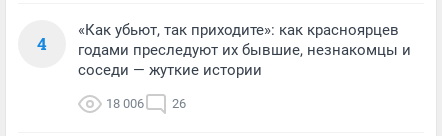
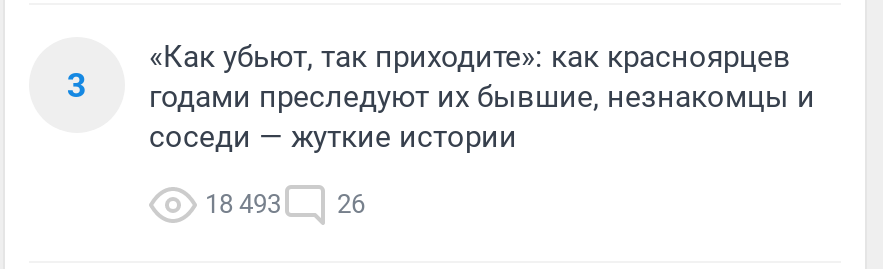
- 4 годами преследуют их бывшие, незнакомцы и
+ 3 годами преследуют их бывшие, незнакомцы и

- 18 006 26
+ 18 493 26
